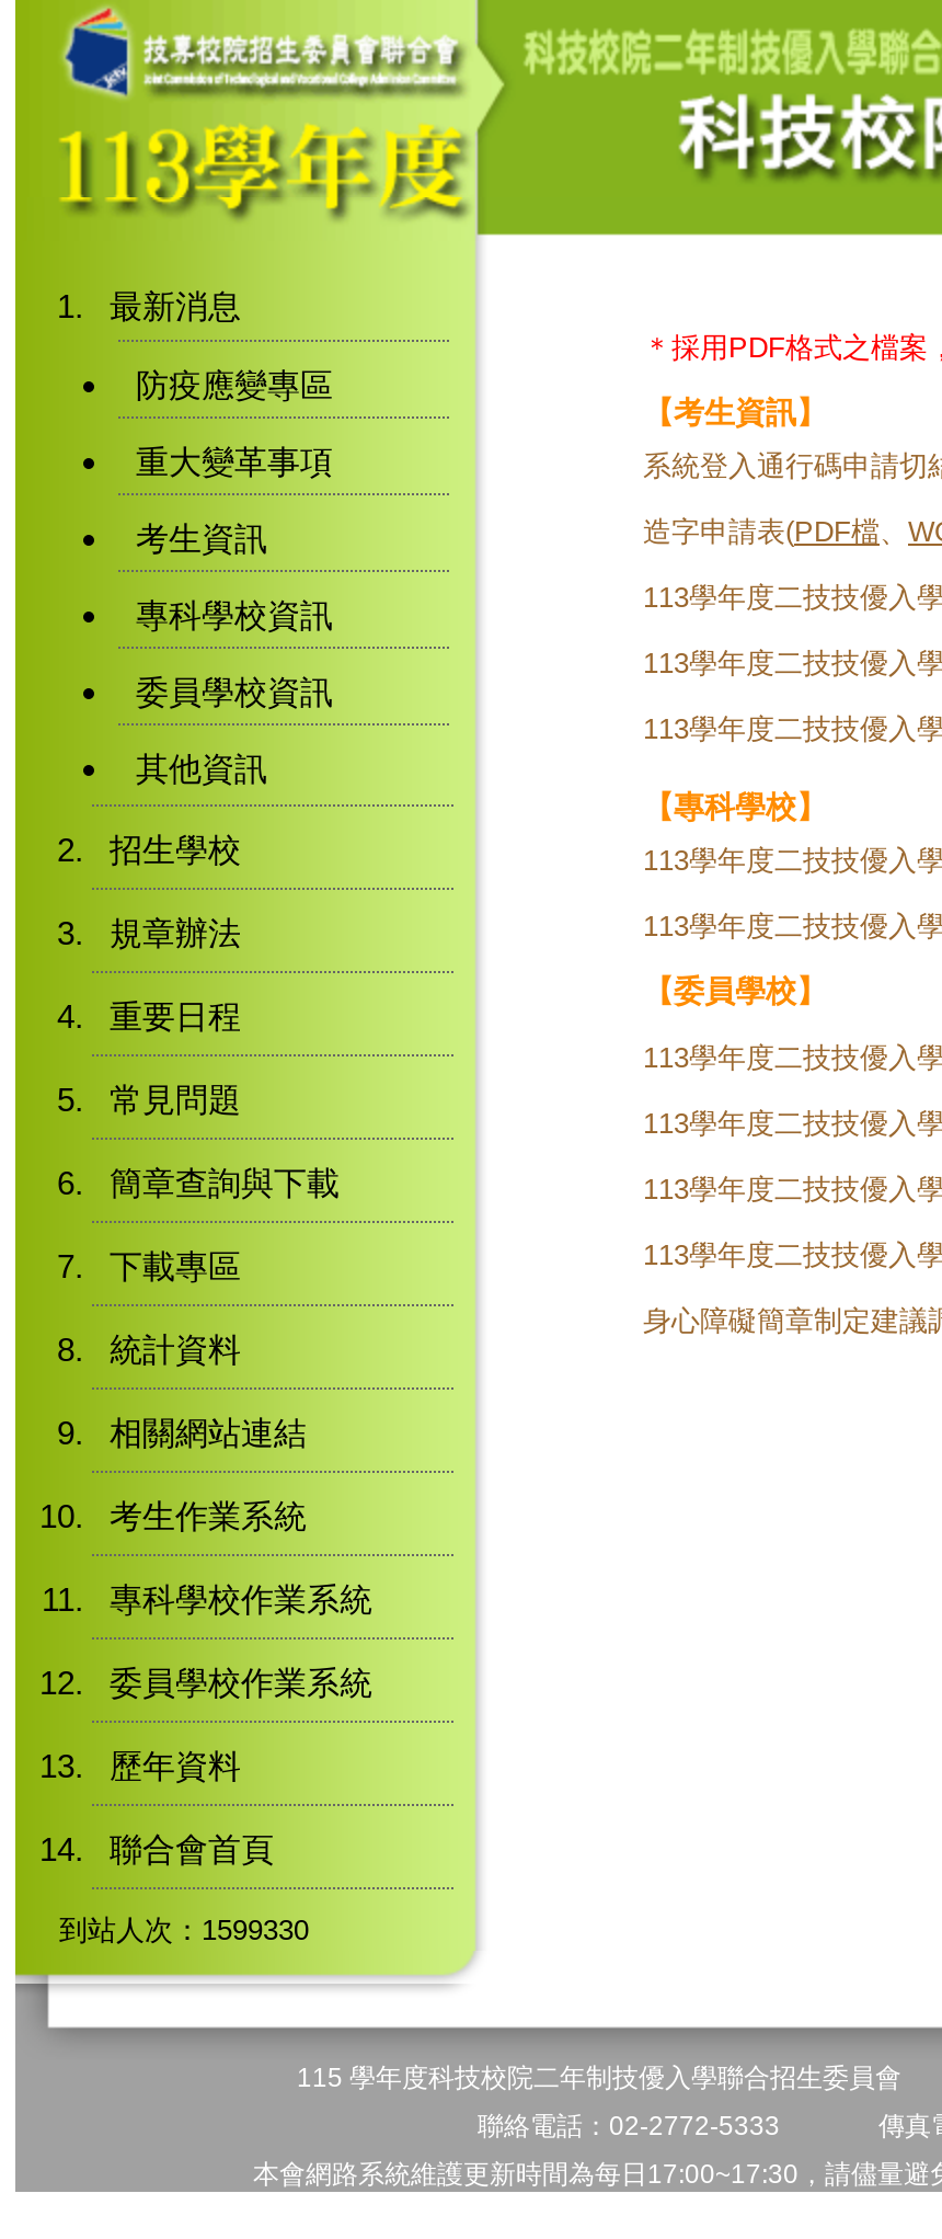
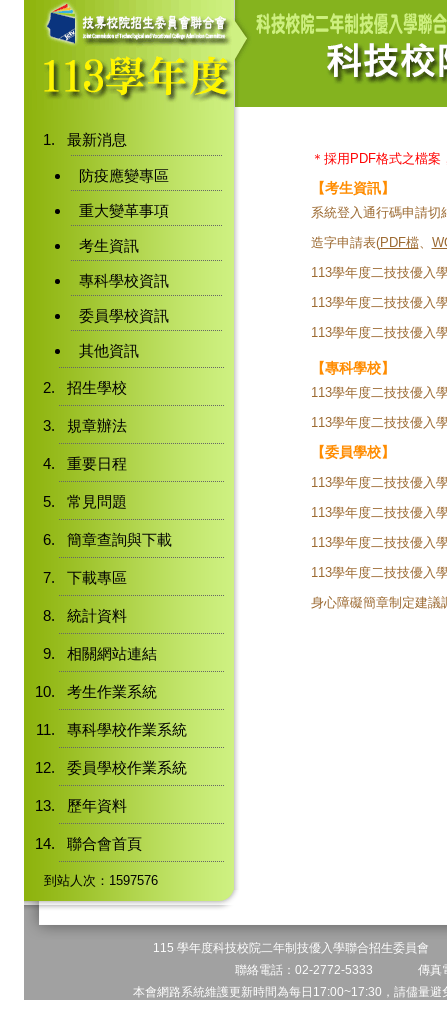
- 到站人次：1599330
+ 到站人次：1597576
